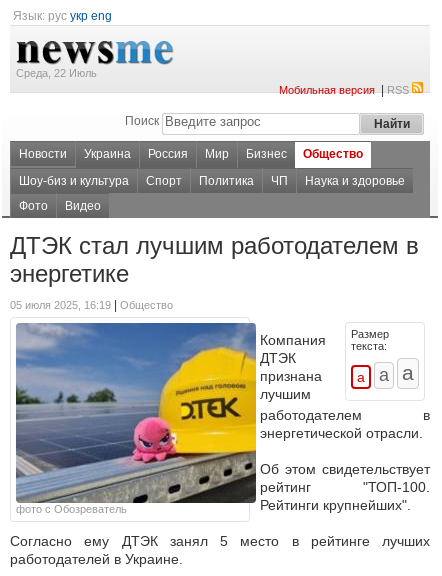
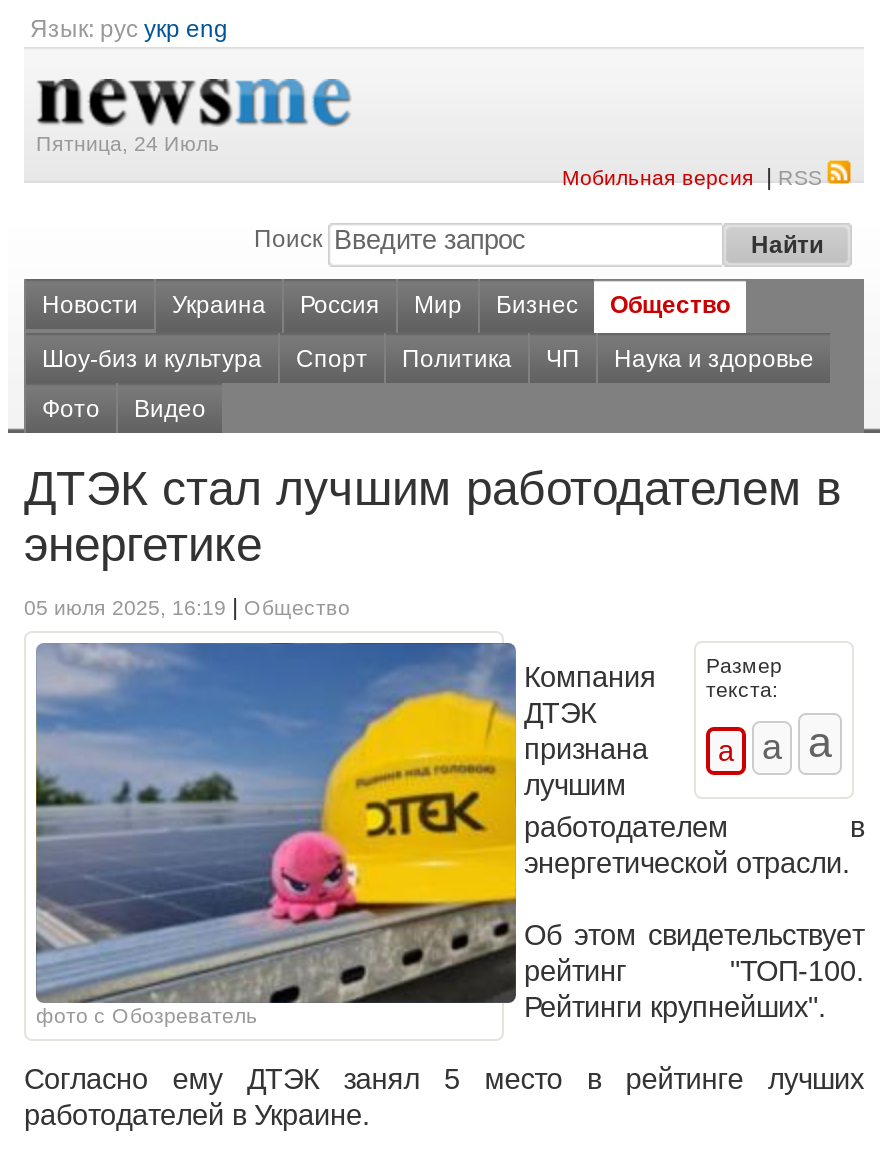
- Среда, 22 Июль
+ Пятница, 24 Июль
